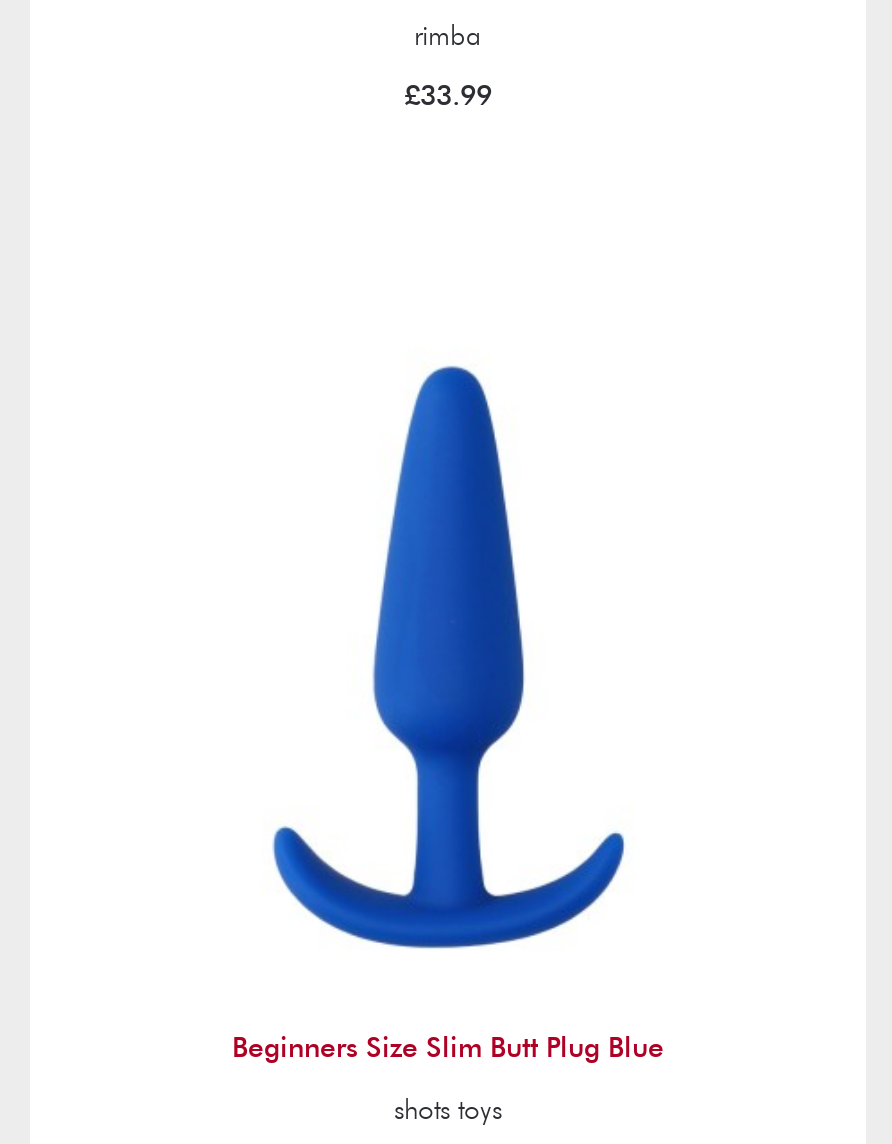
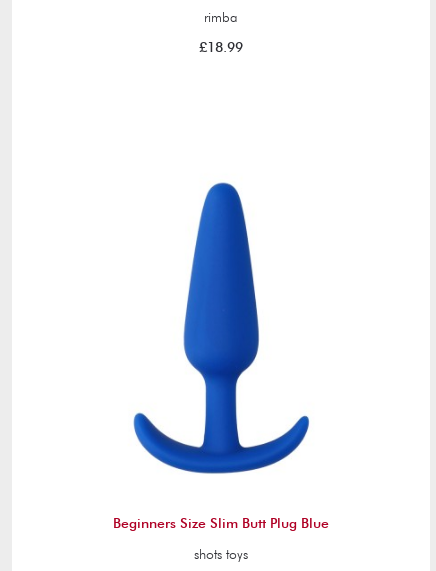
- £33.99
+ £18.99
